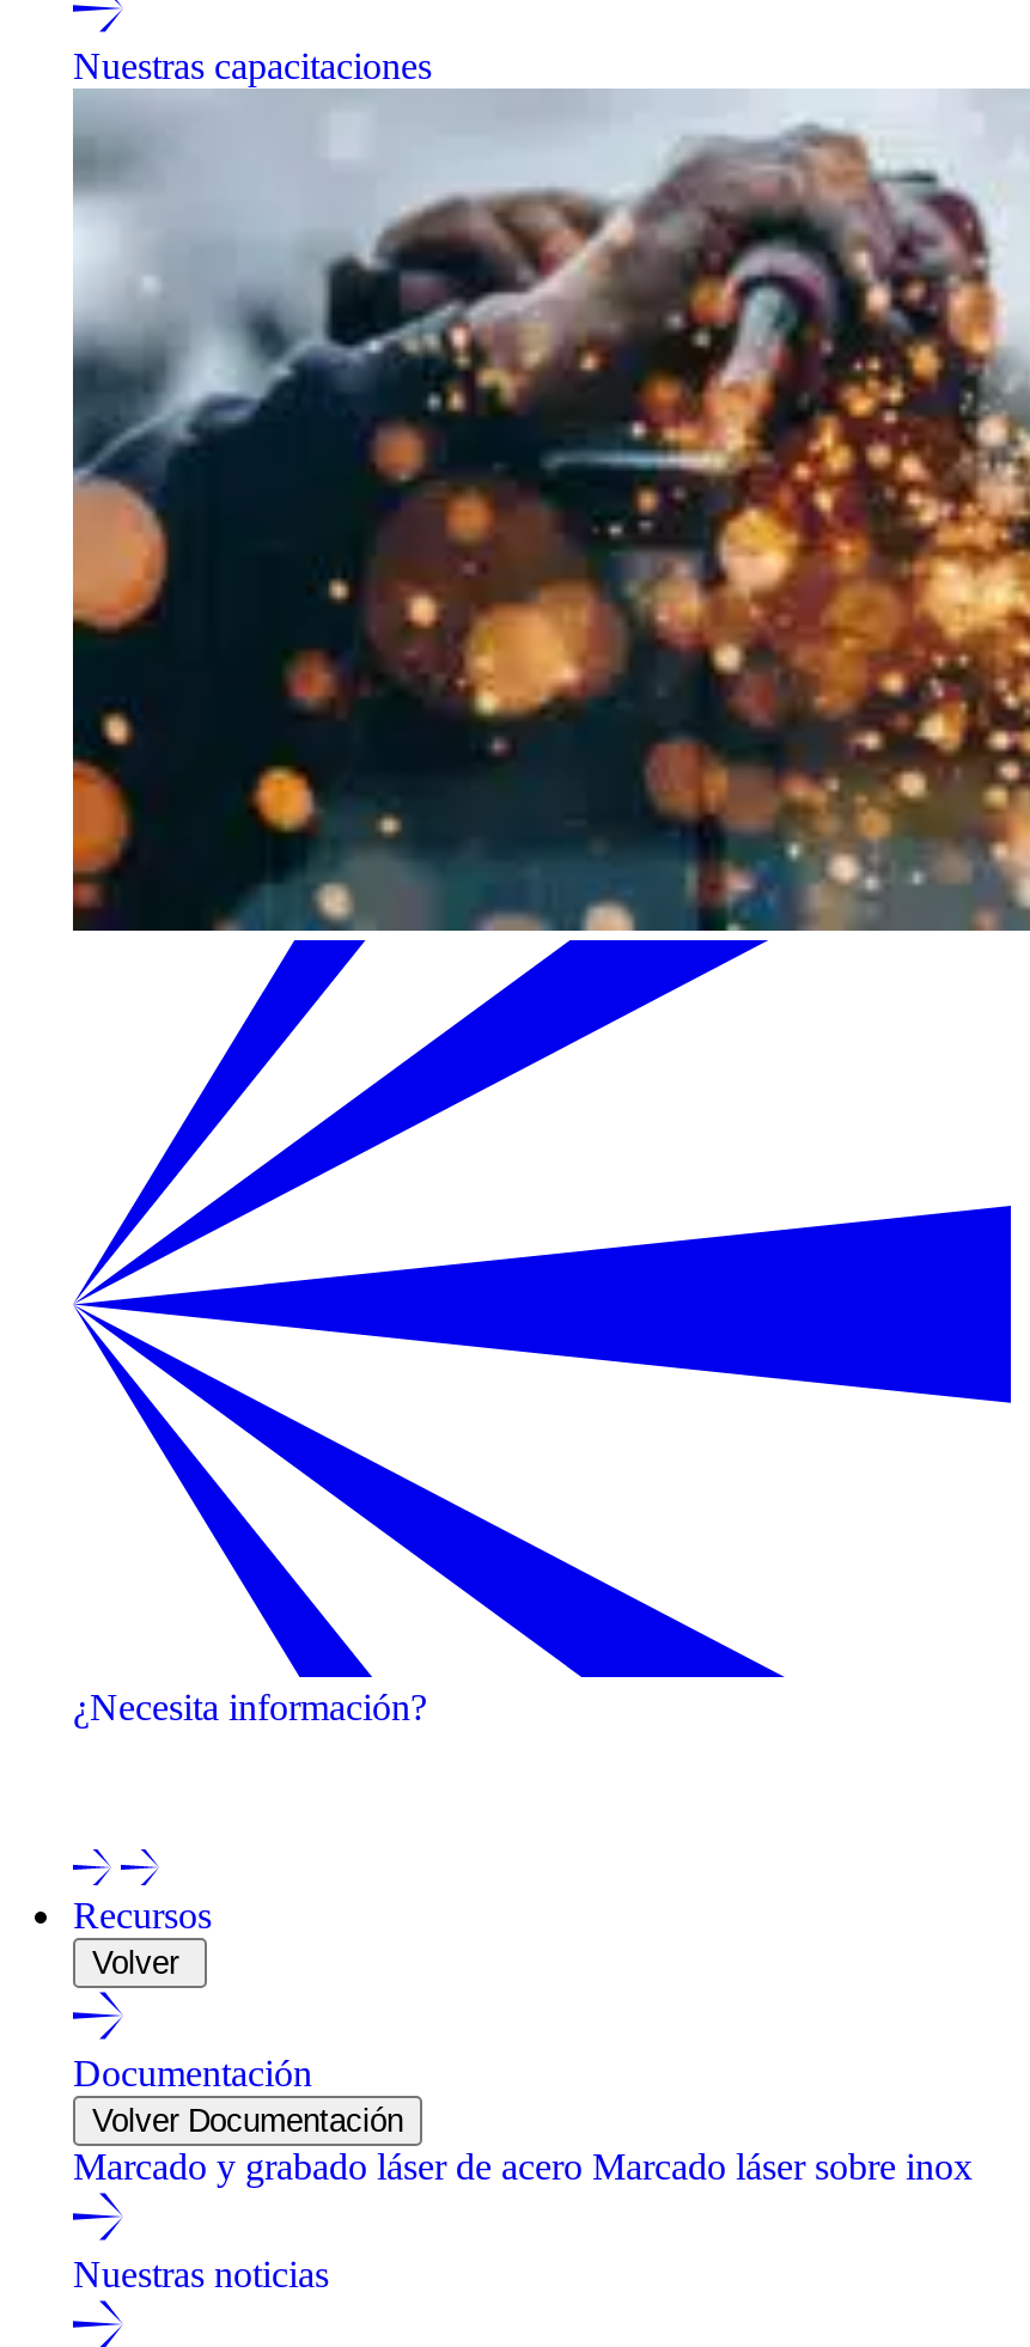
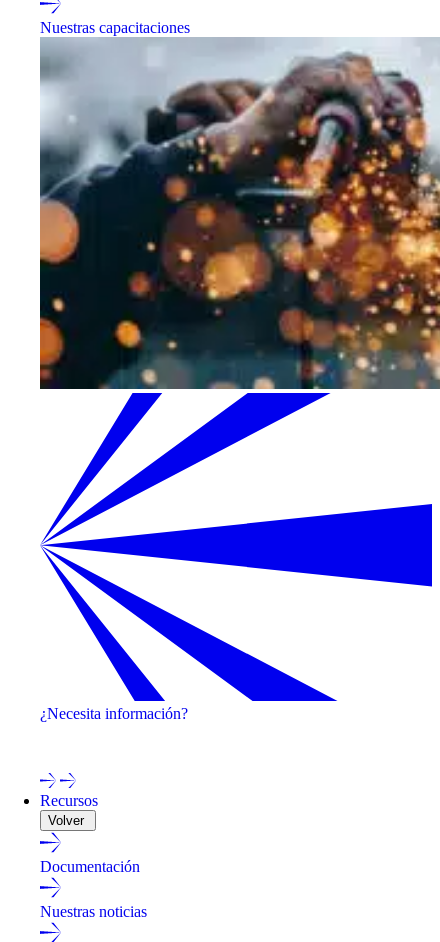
- Volver Documentación
- Marcado y grabado láser de acero Marcado láser sobre inox
